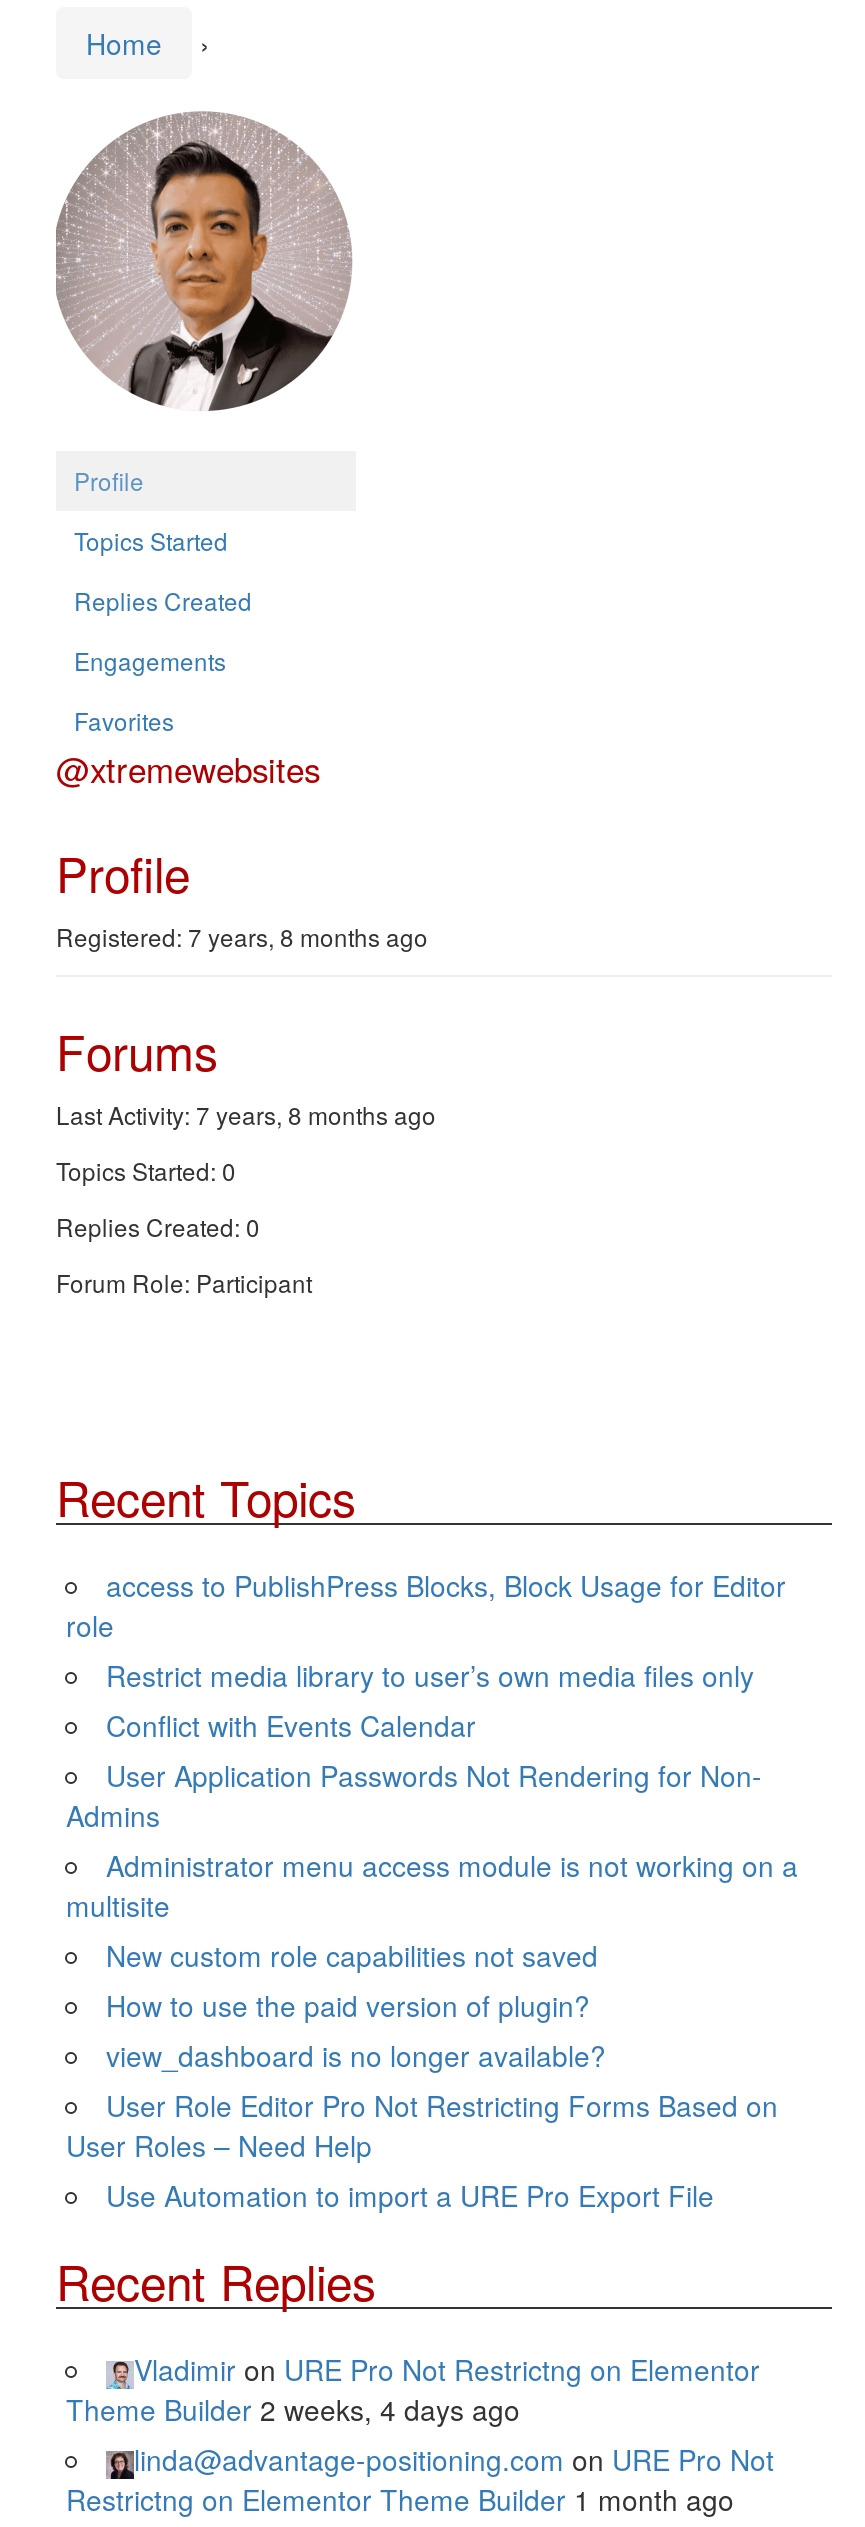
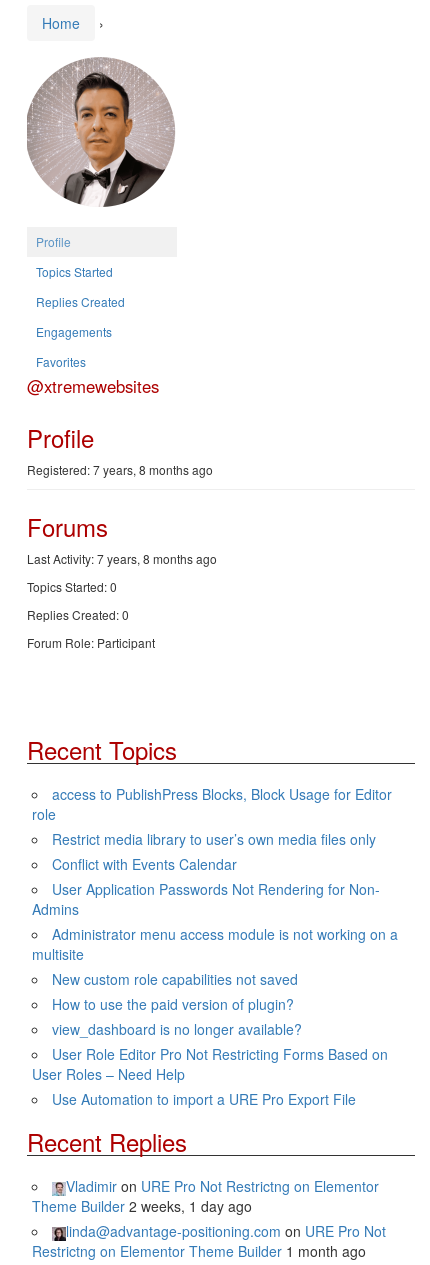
- Theme Builder 2 weeks, 4 days ago
+ Theme Builder 2 weeks, 1 day ago
